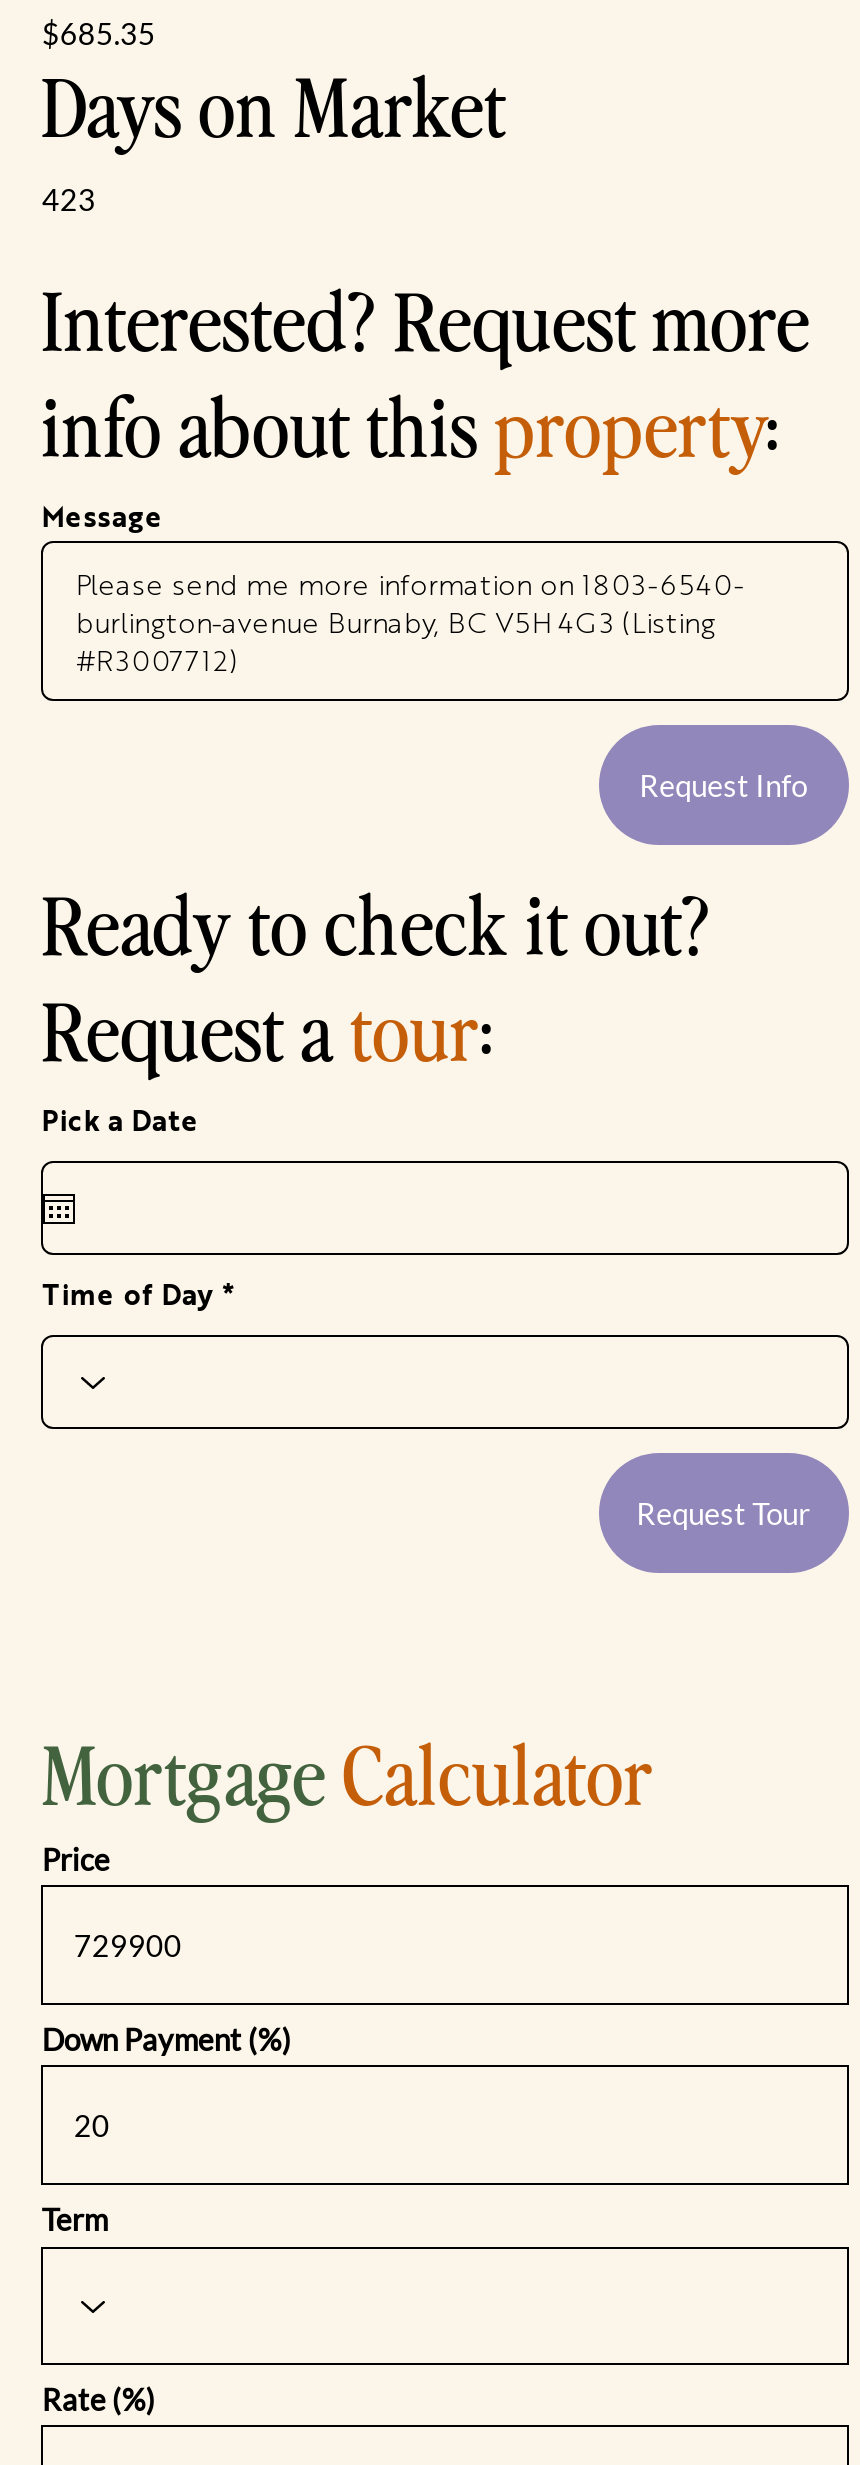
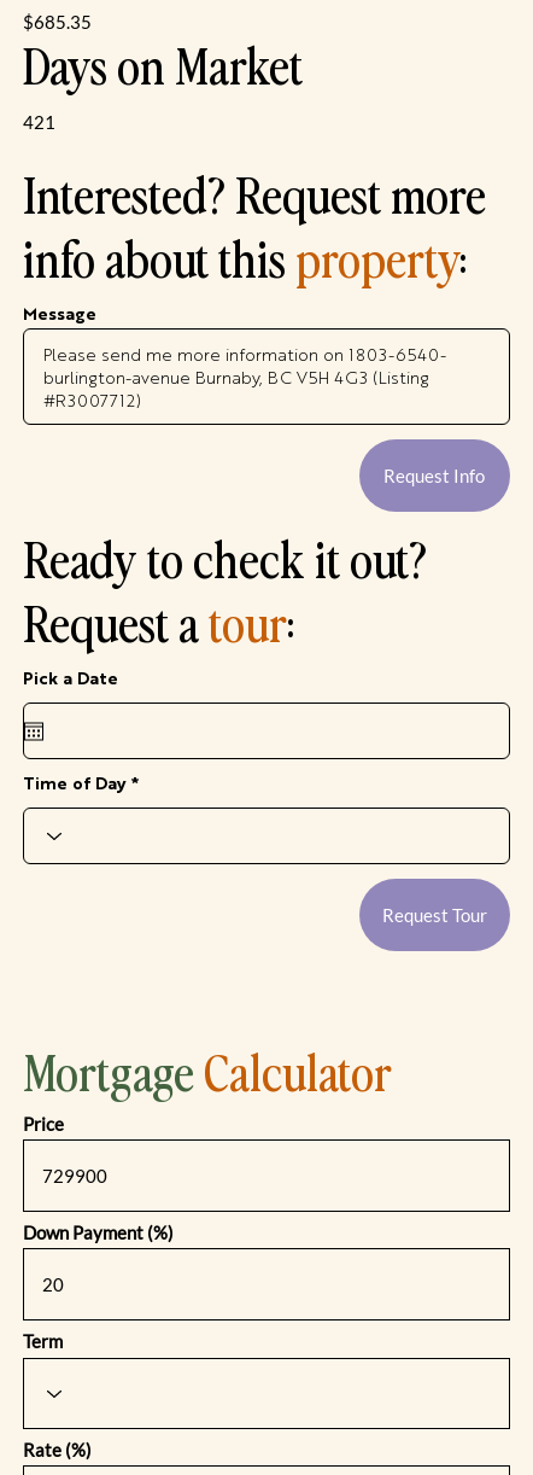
- 423
+ 421
